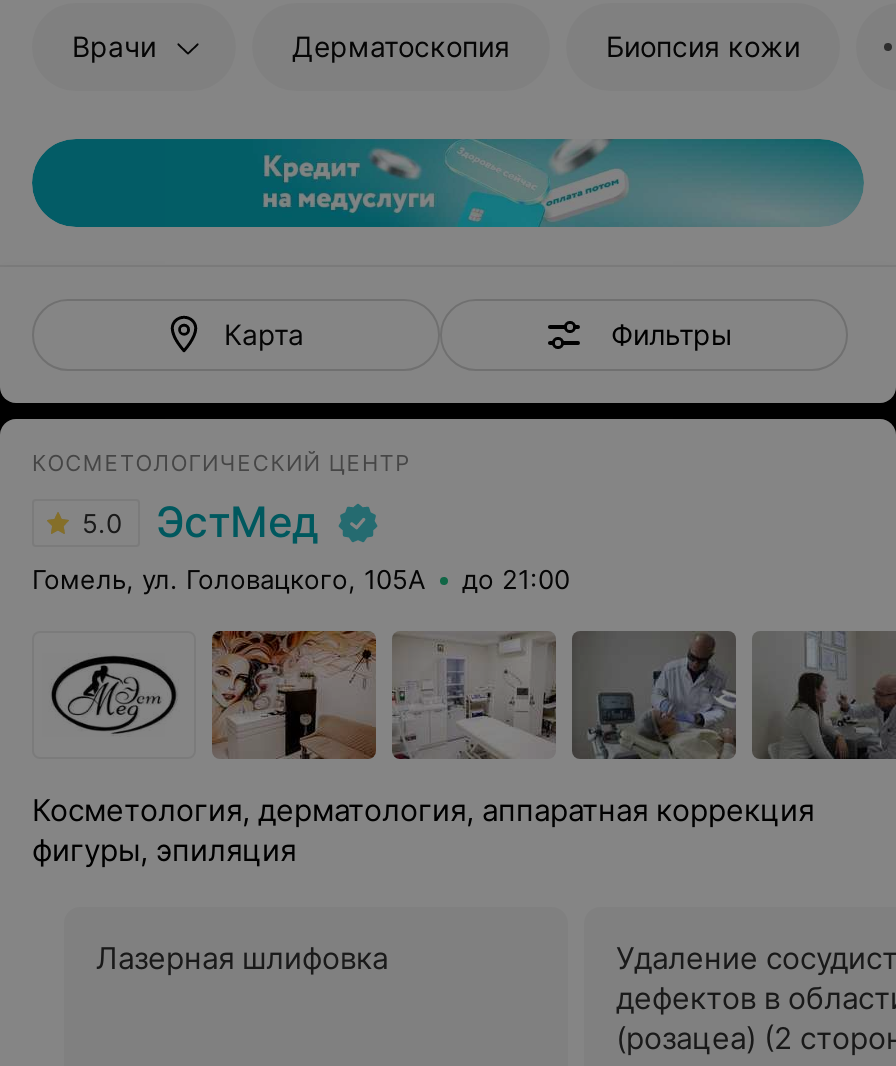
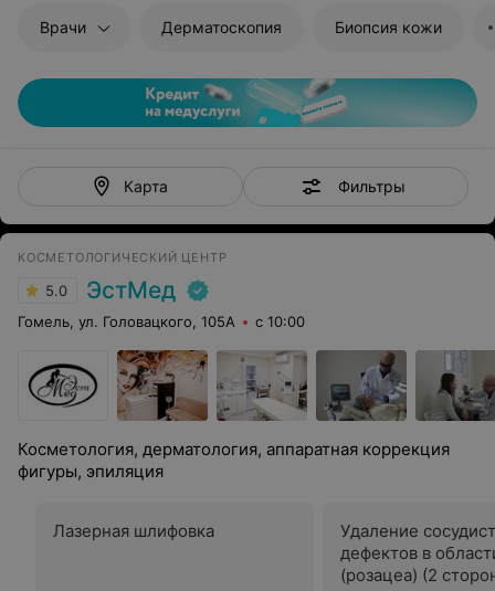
- Гомель, ул. Головацкого, 105А до 21:00
+ Гомель, ул. Головацкого, 105А с 10:00
